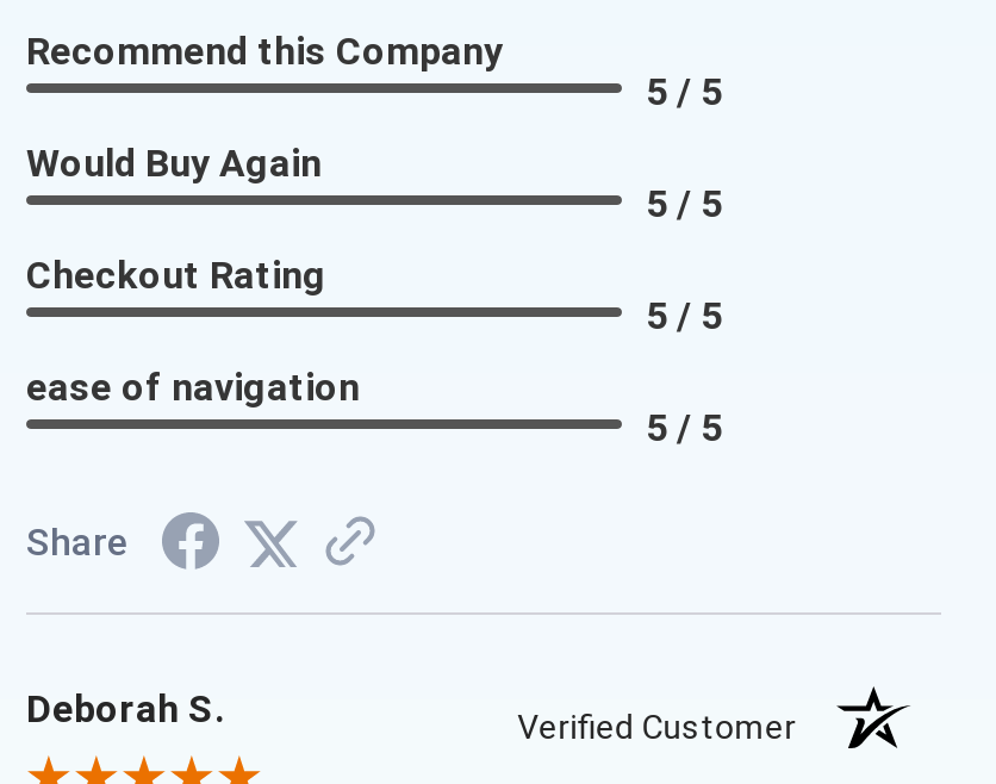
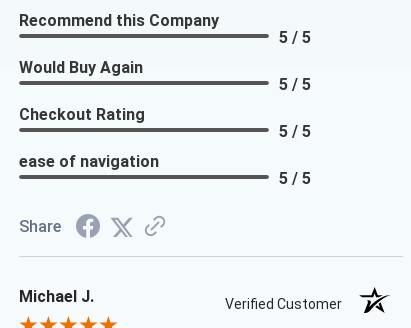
- Deborah S.
+ Michael J.
